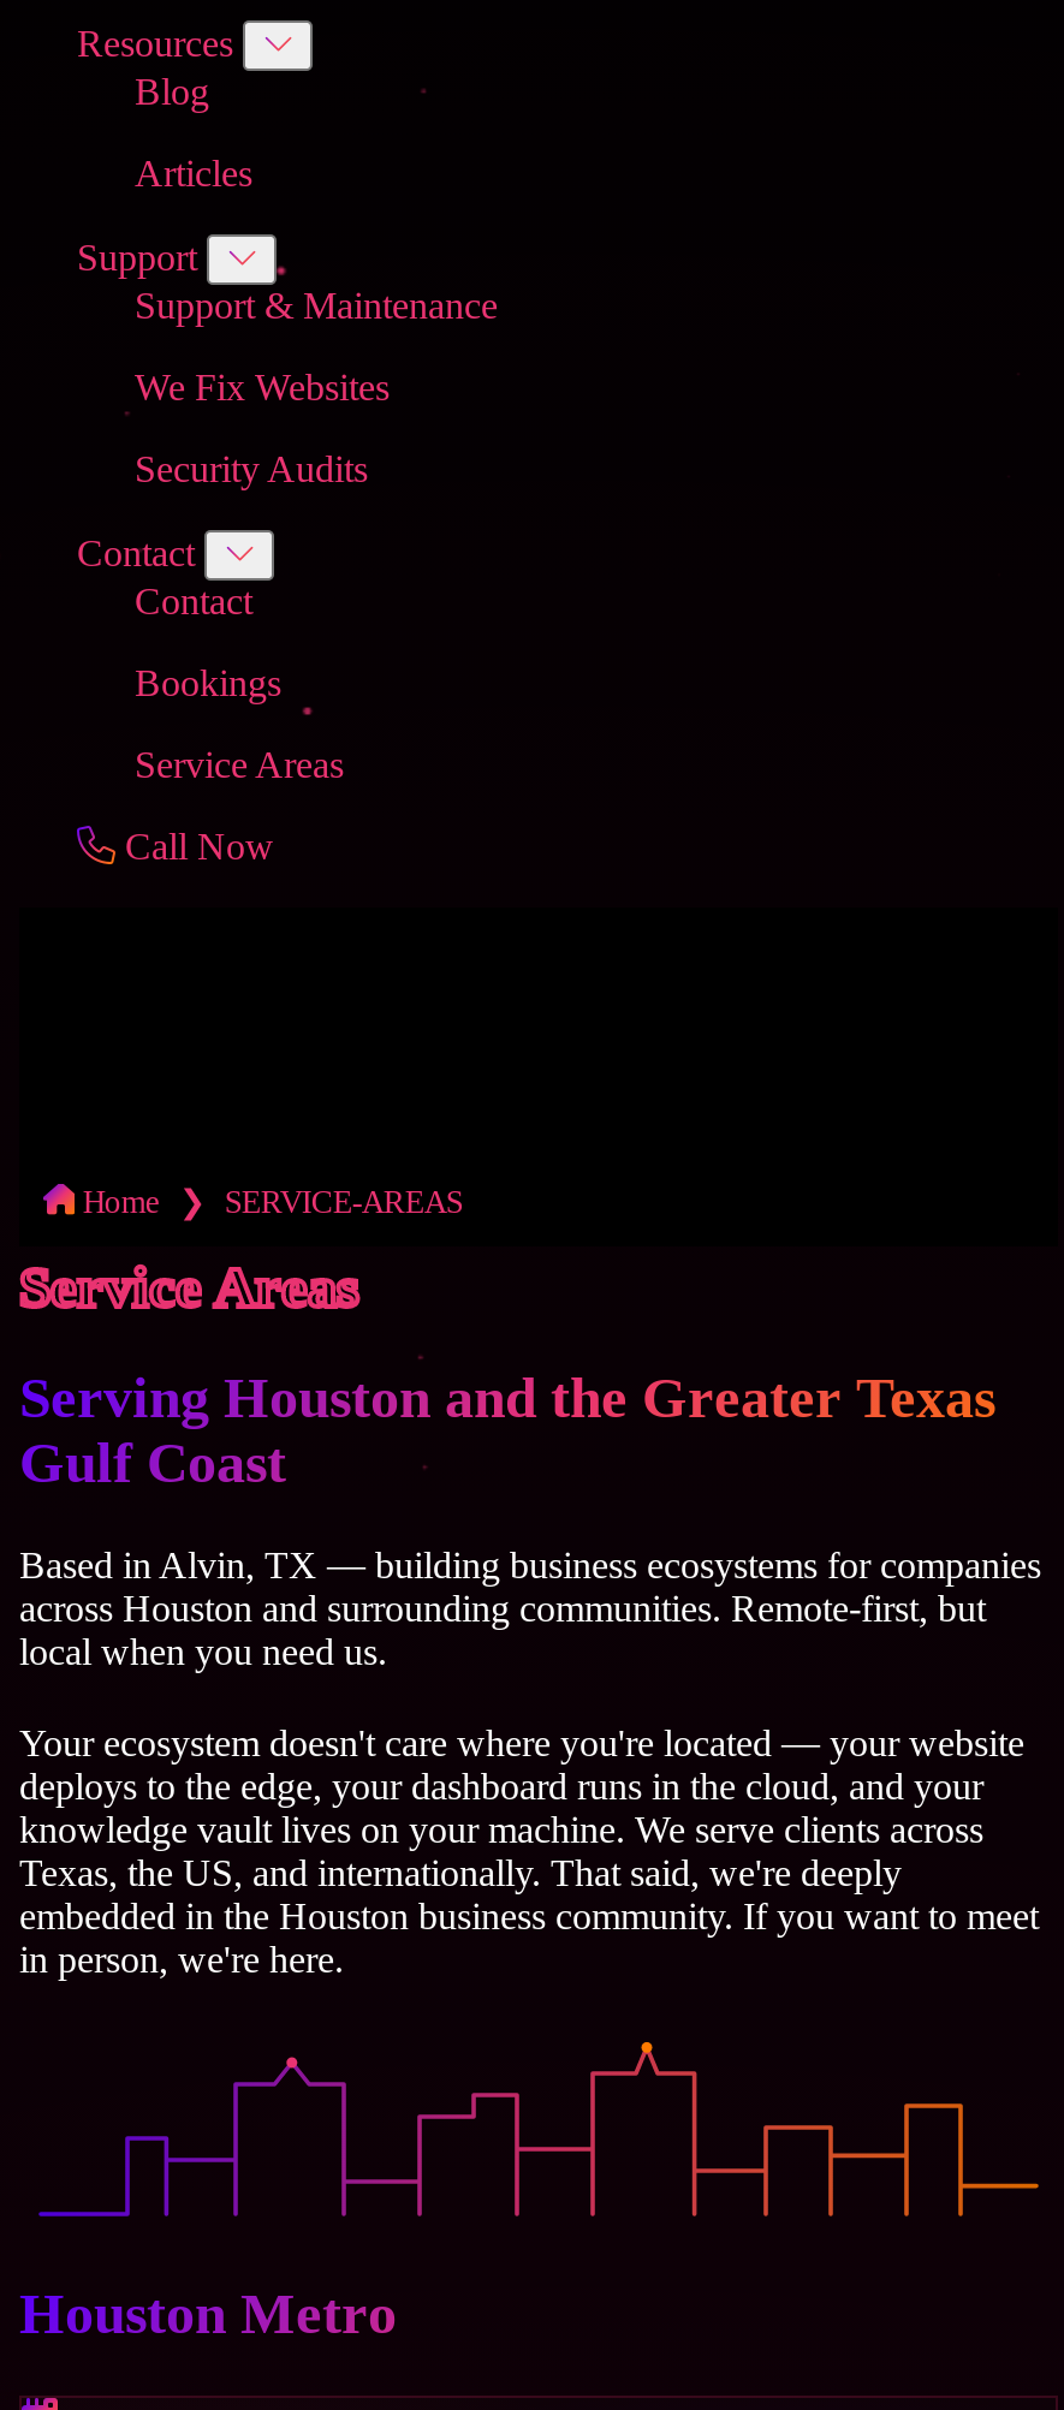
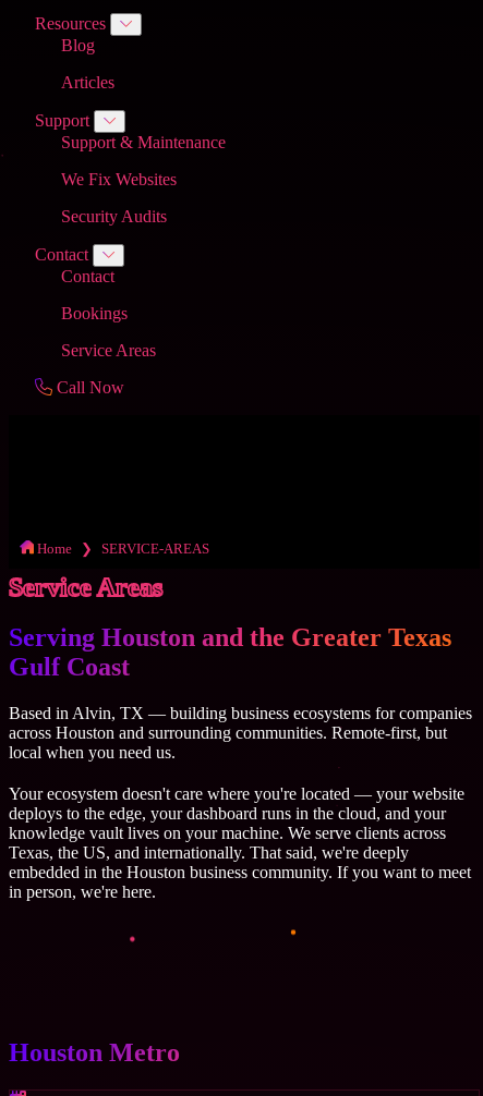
- [image]
